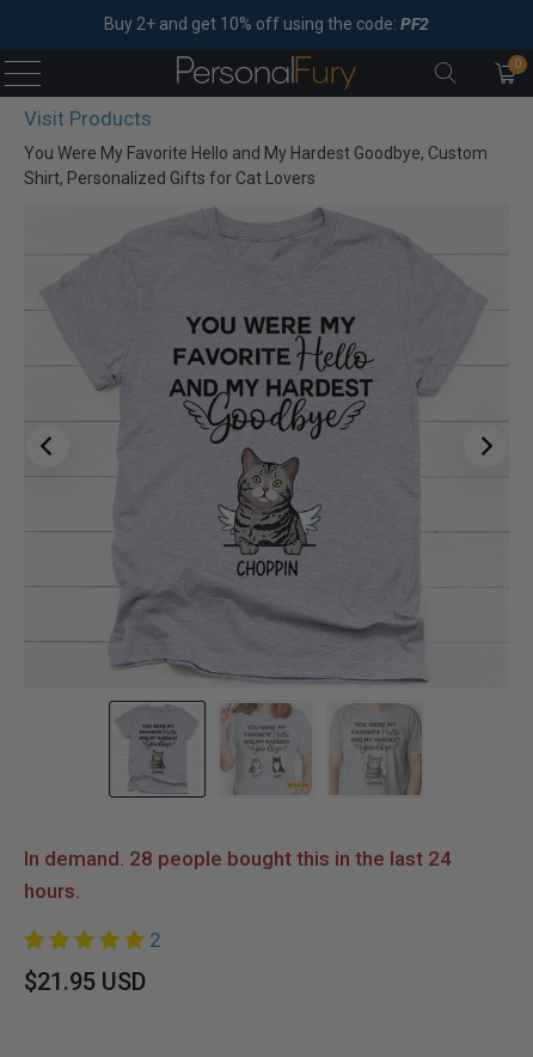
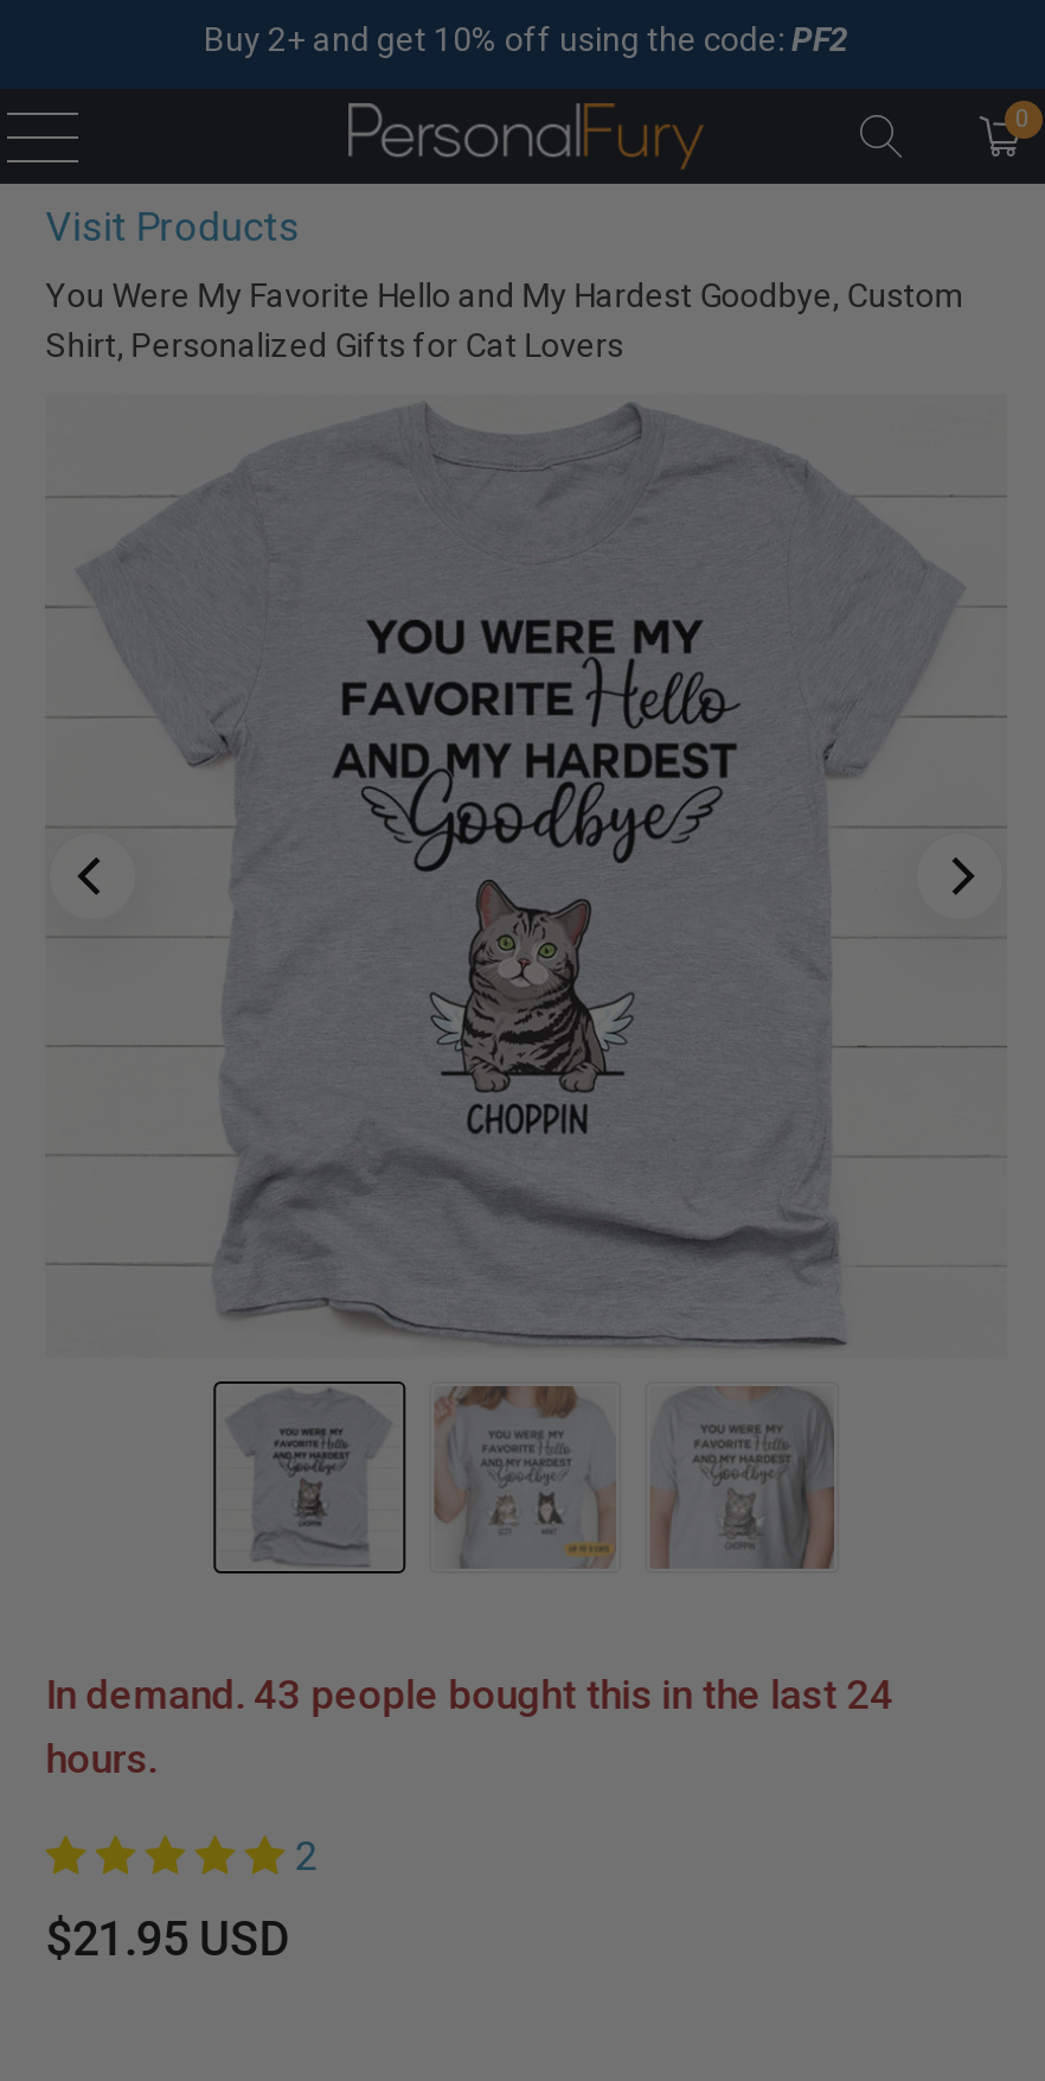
- In demand. 28 people bought this in the last 24
+ In demand. 43 people bought this in the last 24
